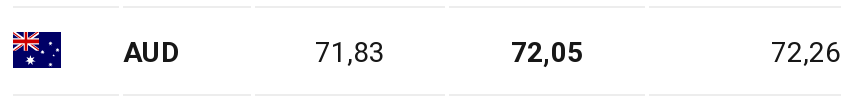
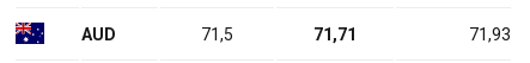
- 71,83
+ 71,5

- 72,05
+ 71,71

- 72,26
+ 71,93
